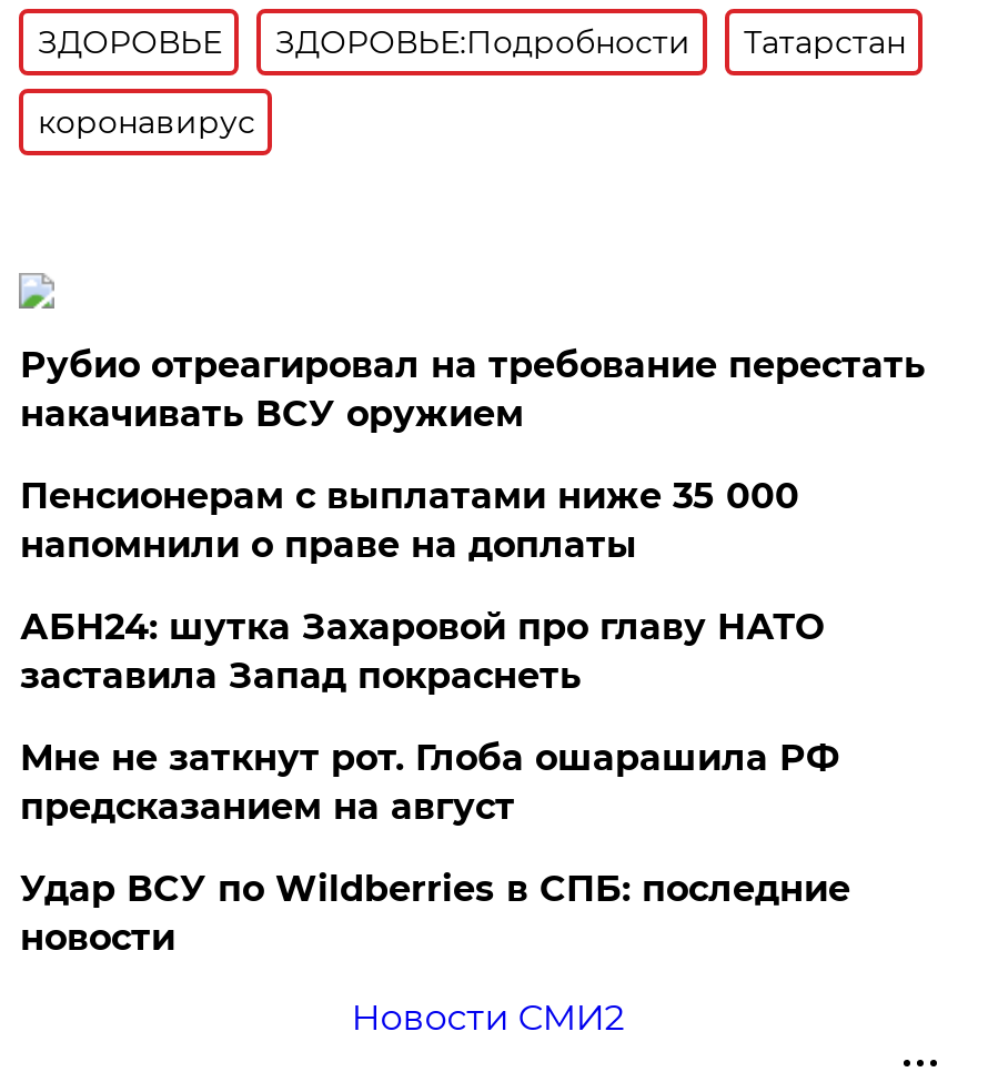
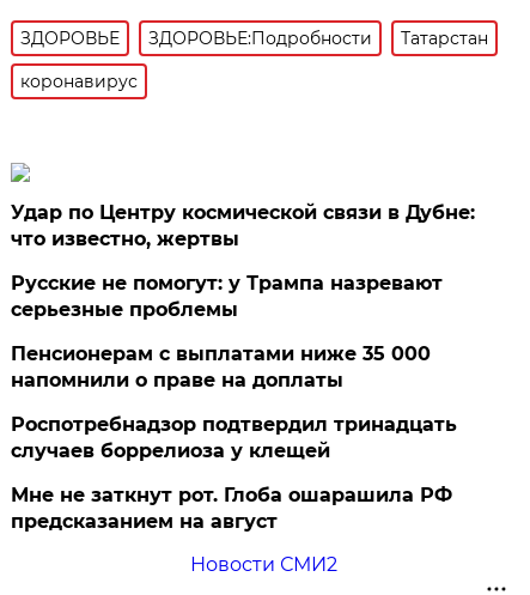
- Рубио отреагировал на требование перестать
- накачивать ВСУ оружием
+ Удар по Центру космической связи в Дубне:
+ что известно, жертвы
+ Русские не помогут: у Трампа назревают
+ серьезные проблемы

moved down: Пенсионерам с выплатами ниже 35 000 | напомнили о праве на доплаты

- АБН24: шутка Захаровой про главу НАТО
- заставила Запад покраснеть
+ Роспотребнадзор подтвердил тринадцать
+ случаев боррелиоза у клещей

moved down: Мне не заткнут рот. Глоба ошарашила РФ | предсказанием на август

- Удар ВСУ по Wildberries в СПБ: последние
- новости
